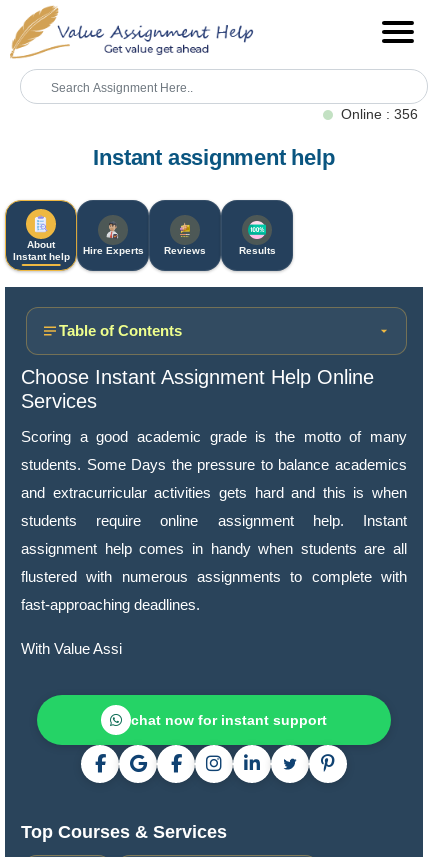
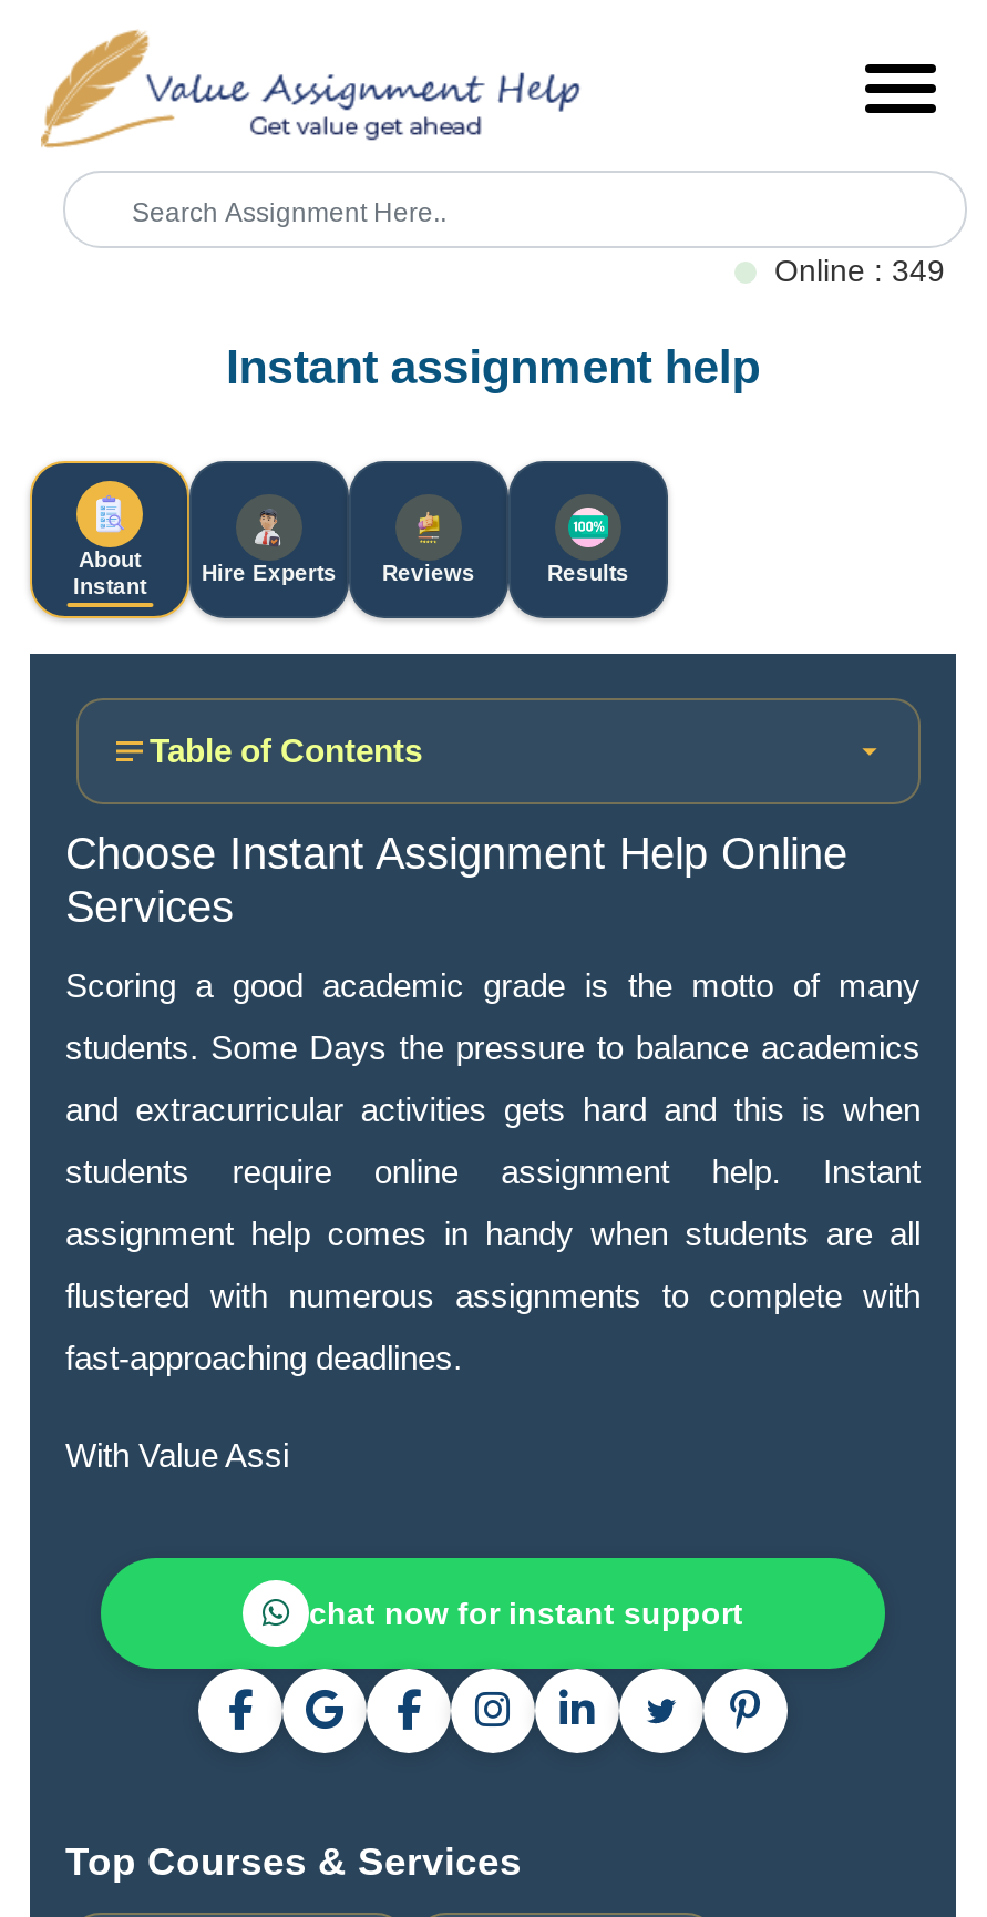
- Online : 356
+ Online : 349

- Instant help
+ Instant
